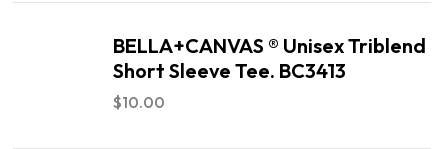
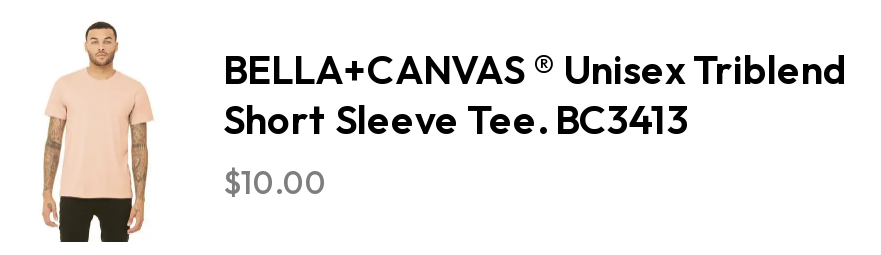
+ [image]
